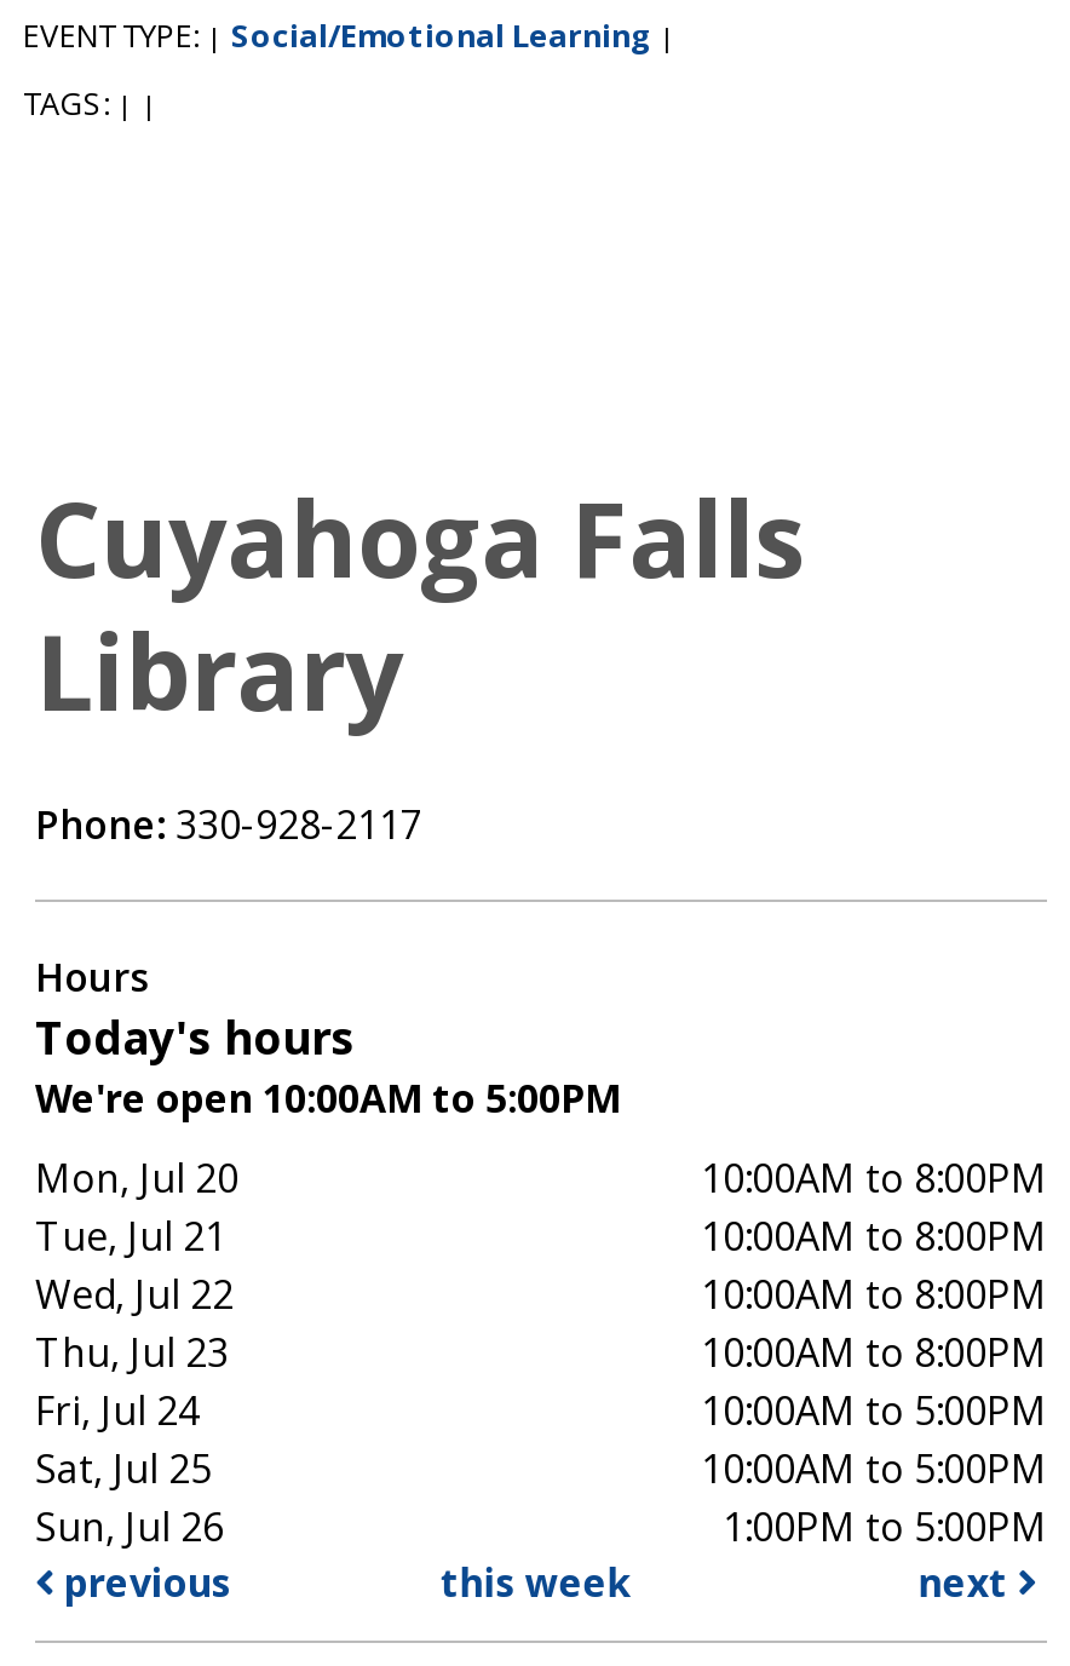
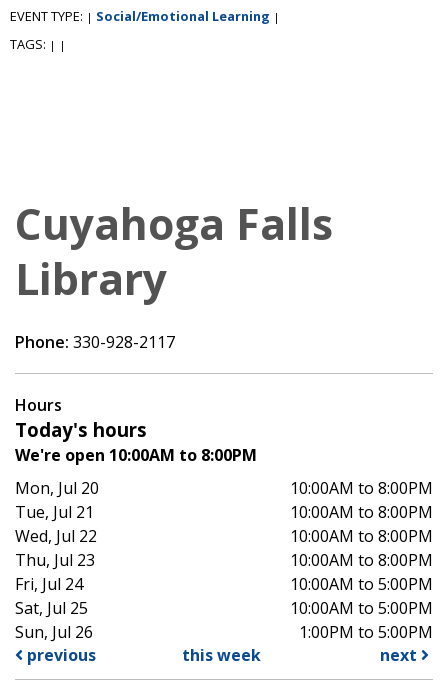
- We're open 10:00AM to 5:00PM
+ We're open 10:00AM to 8:00PM
